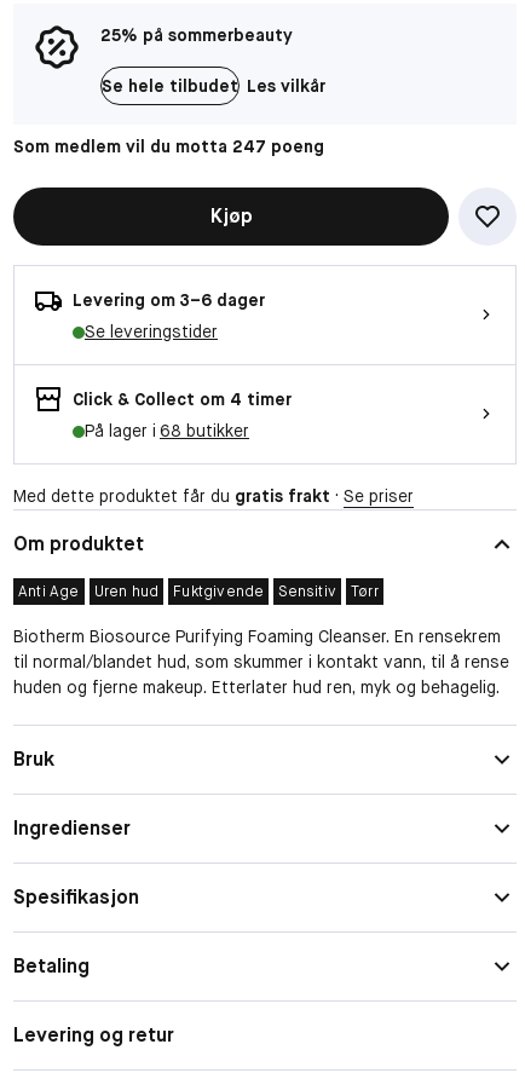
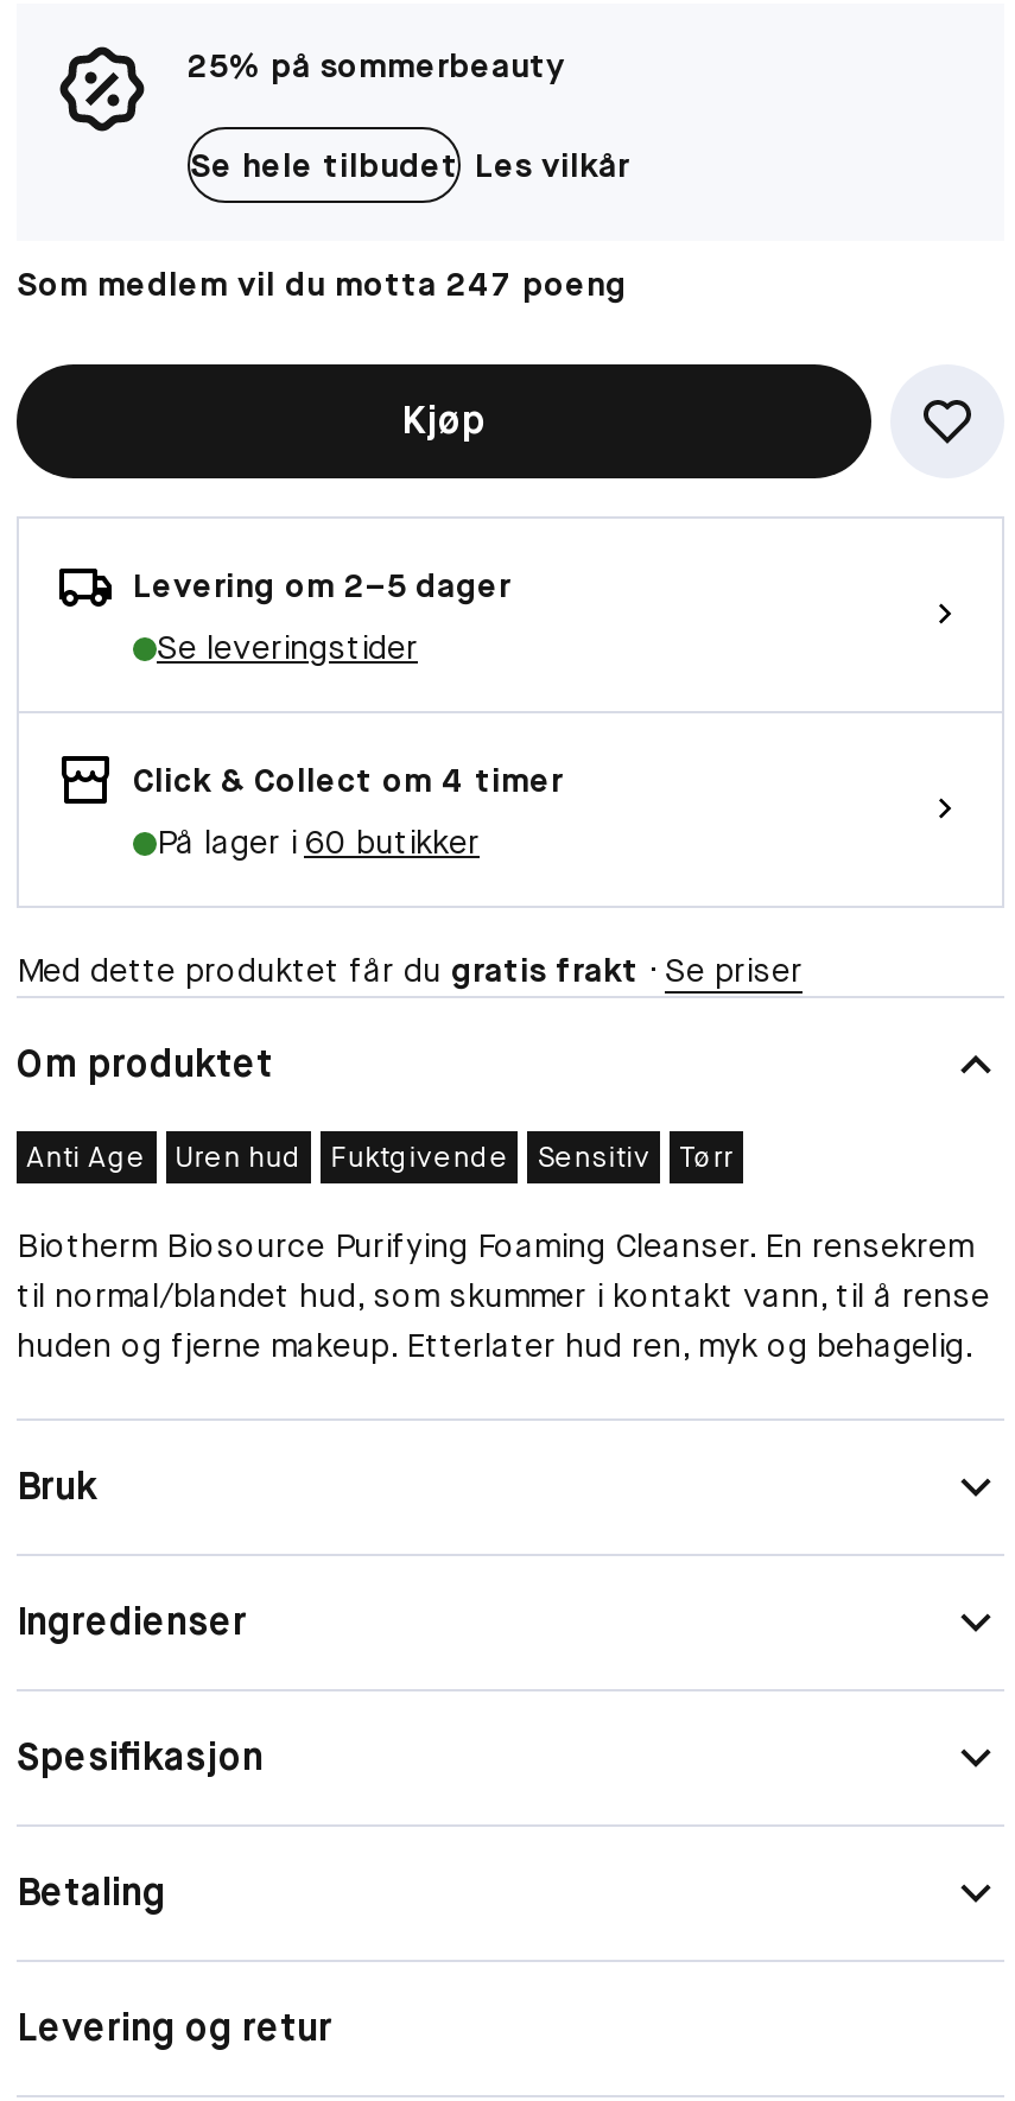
- Levering om 3–6 dager
+ Levering om 2–5 dager

- På lager i 68 butikker
+ På lager i 60 butikker
